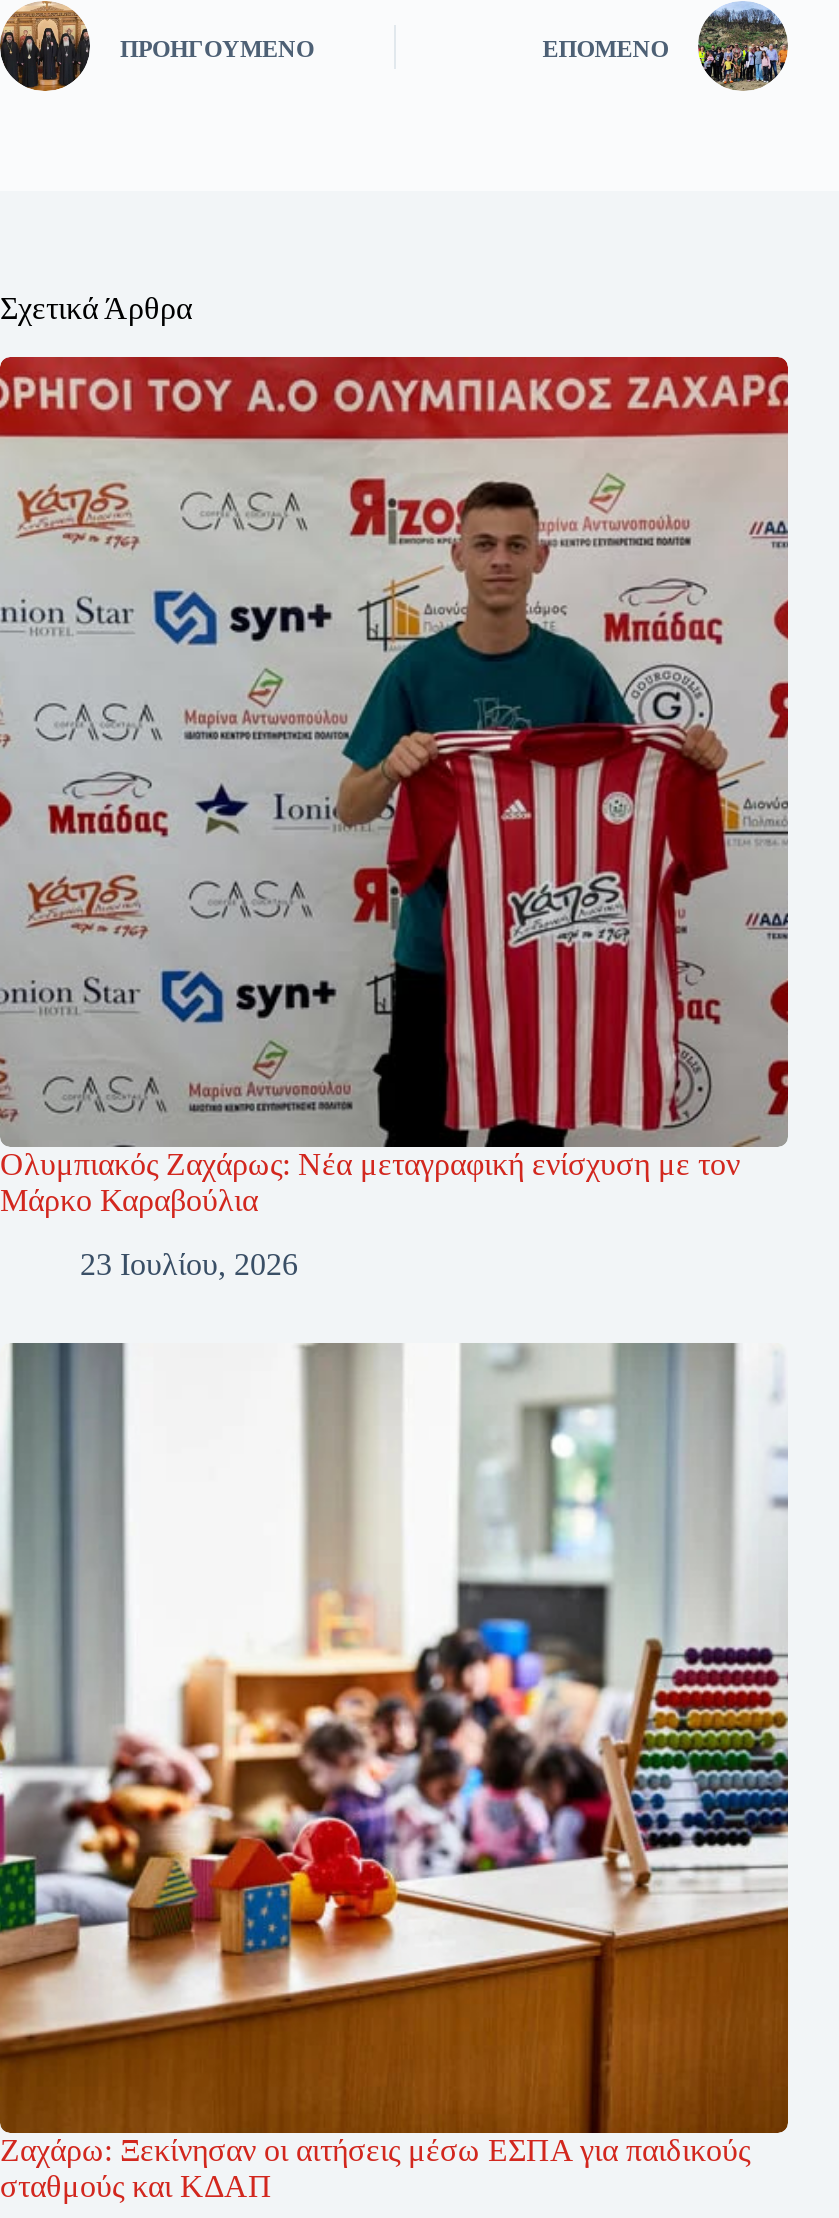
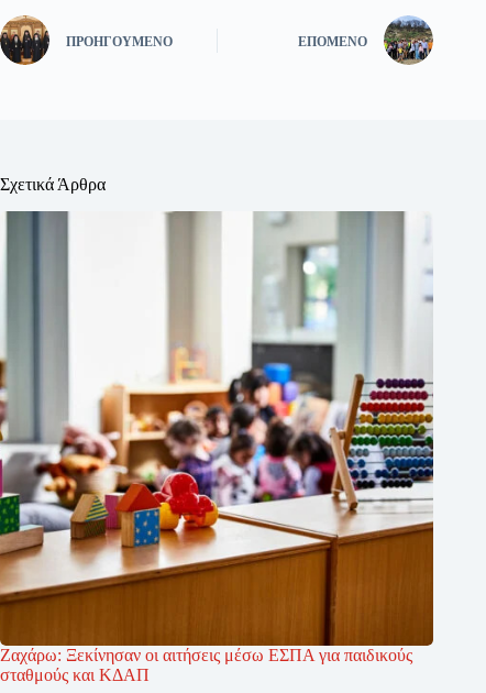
- [image]
- Ολυμπιακός Ζαχάρως: Νέα μεταγραφική ενίσχυση με τον
- Μάρκο Καραβούλια
- 23 Ιουλίου, 2026
